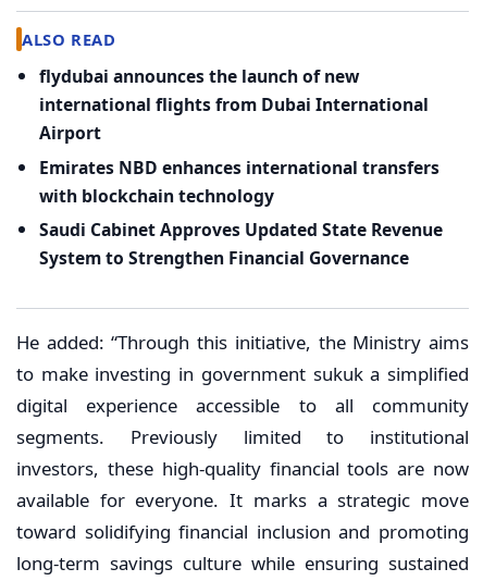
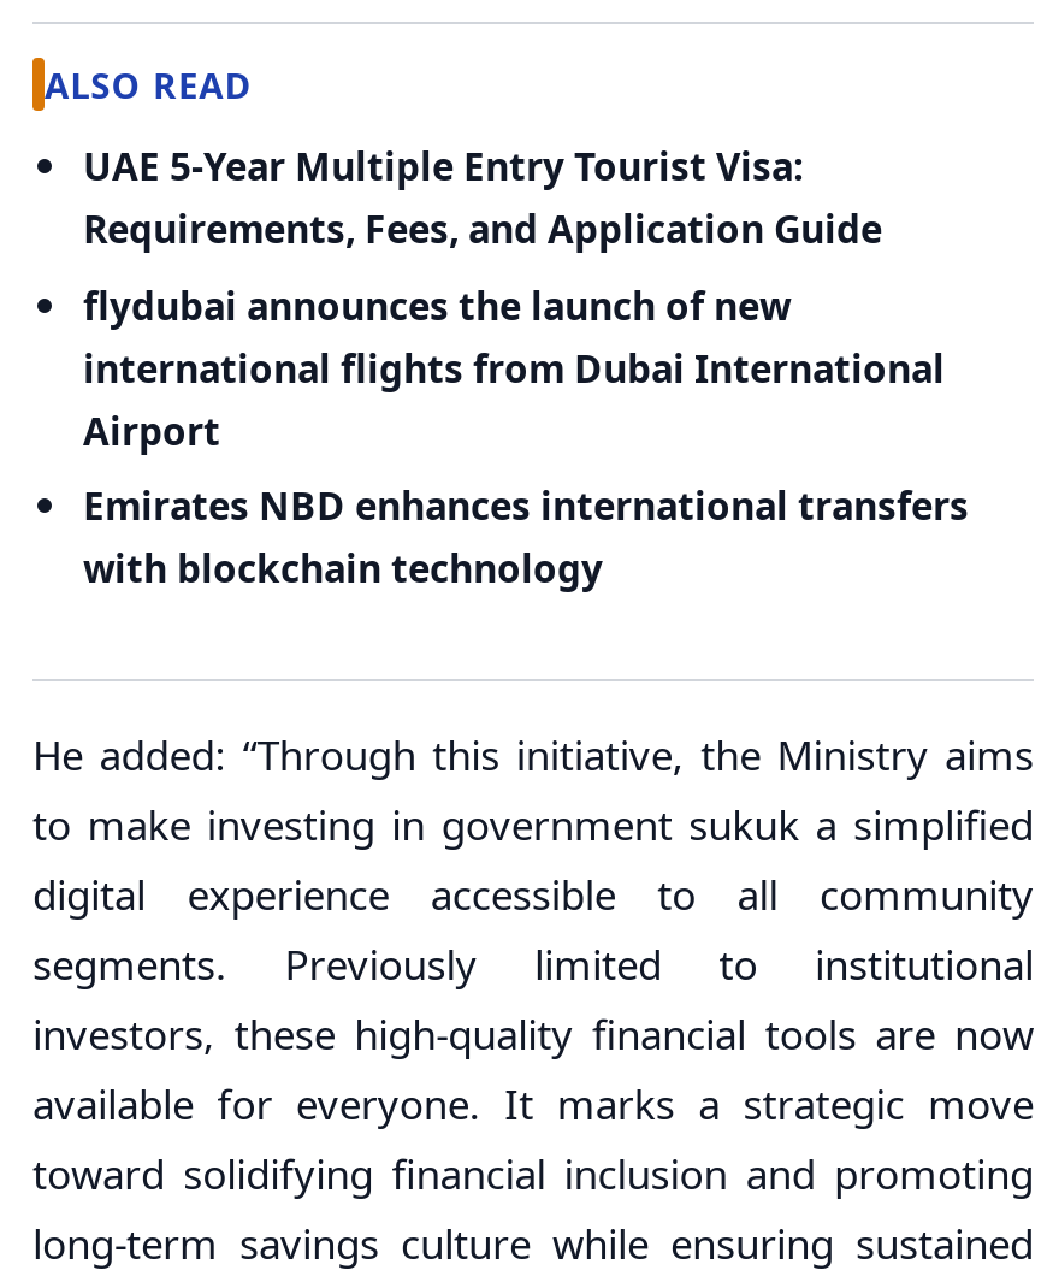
+ UAE 5-Year Multiple Entry Tourist Visa:
+ Requirements, Fees, and Application Guide

moved down: flydubai announces the launch of new | international flights from Dubai International | Airport | Emirates NBD enhances international transfers | with blockchain technology

- Saudi Cabinet Approves Updated State Revenue
- System to Strengthen Financial Governance
